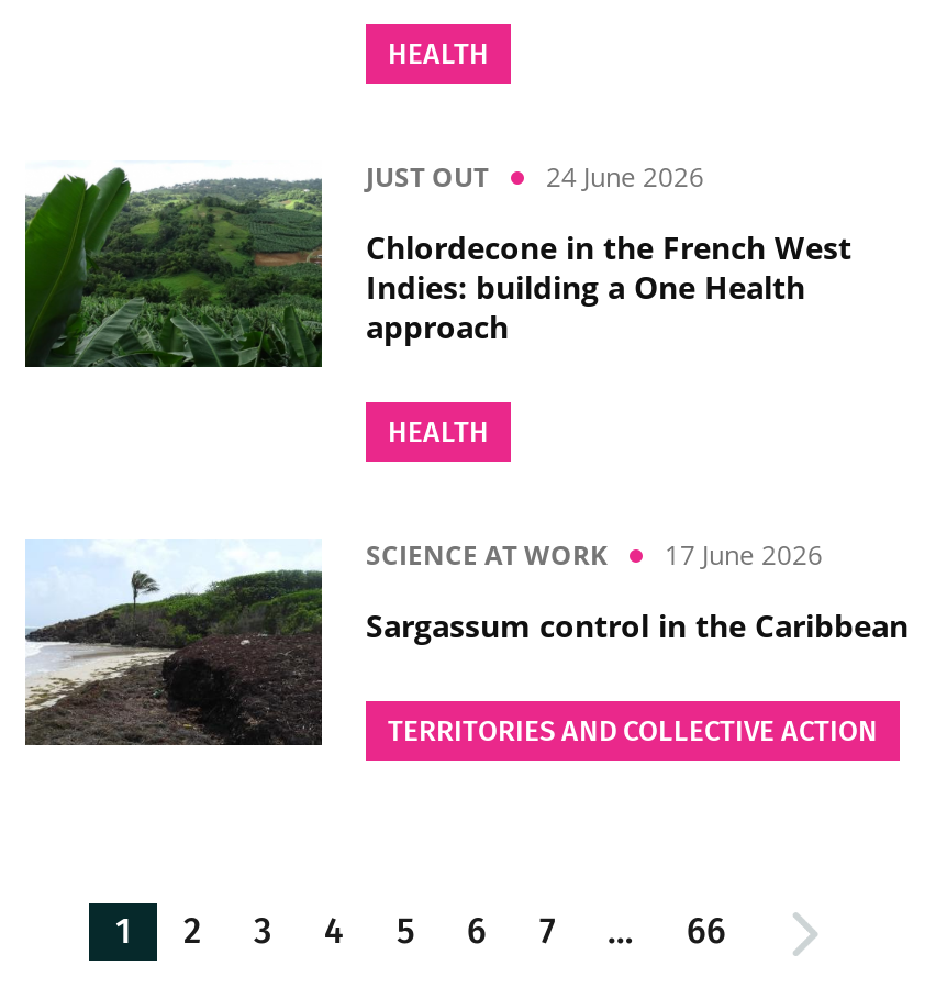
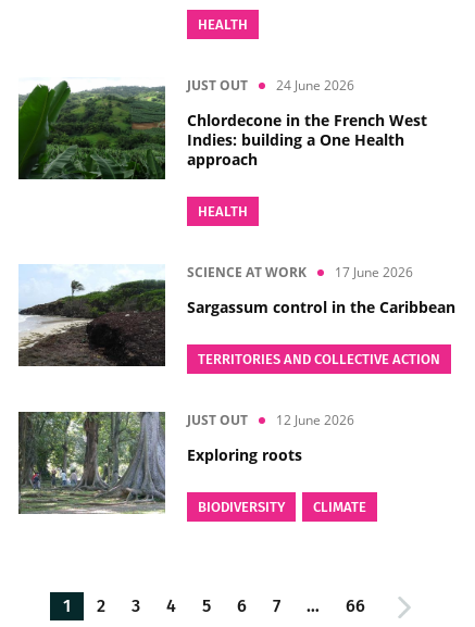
+ [image]
+ JUST OUT
+ 12 June 2026
+ Exploring roots
+ BIODIVERSITY
+ CLIMATE
